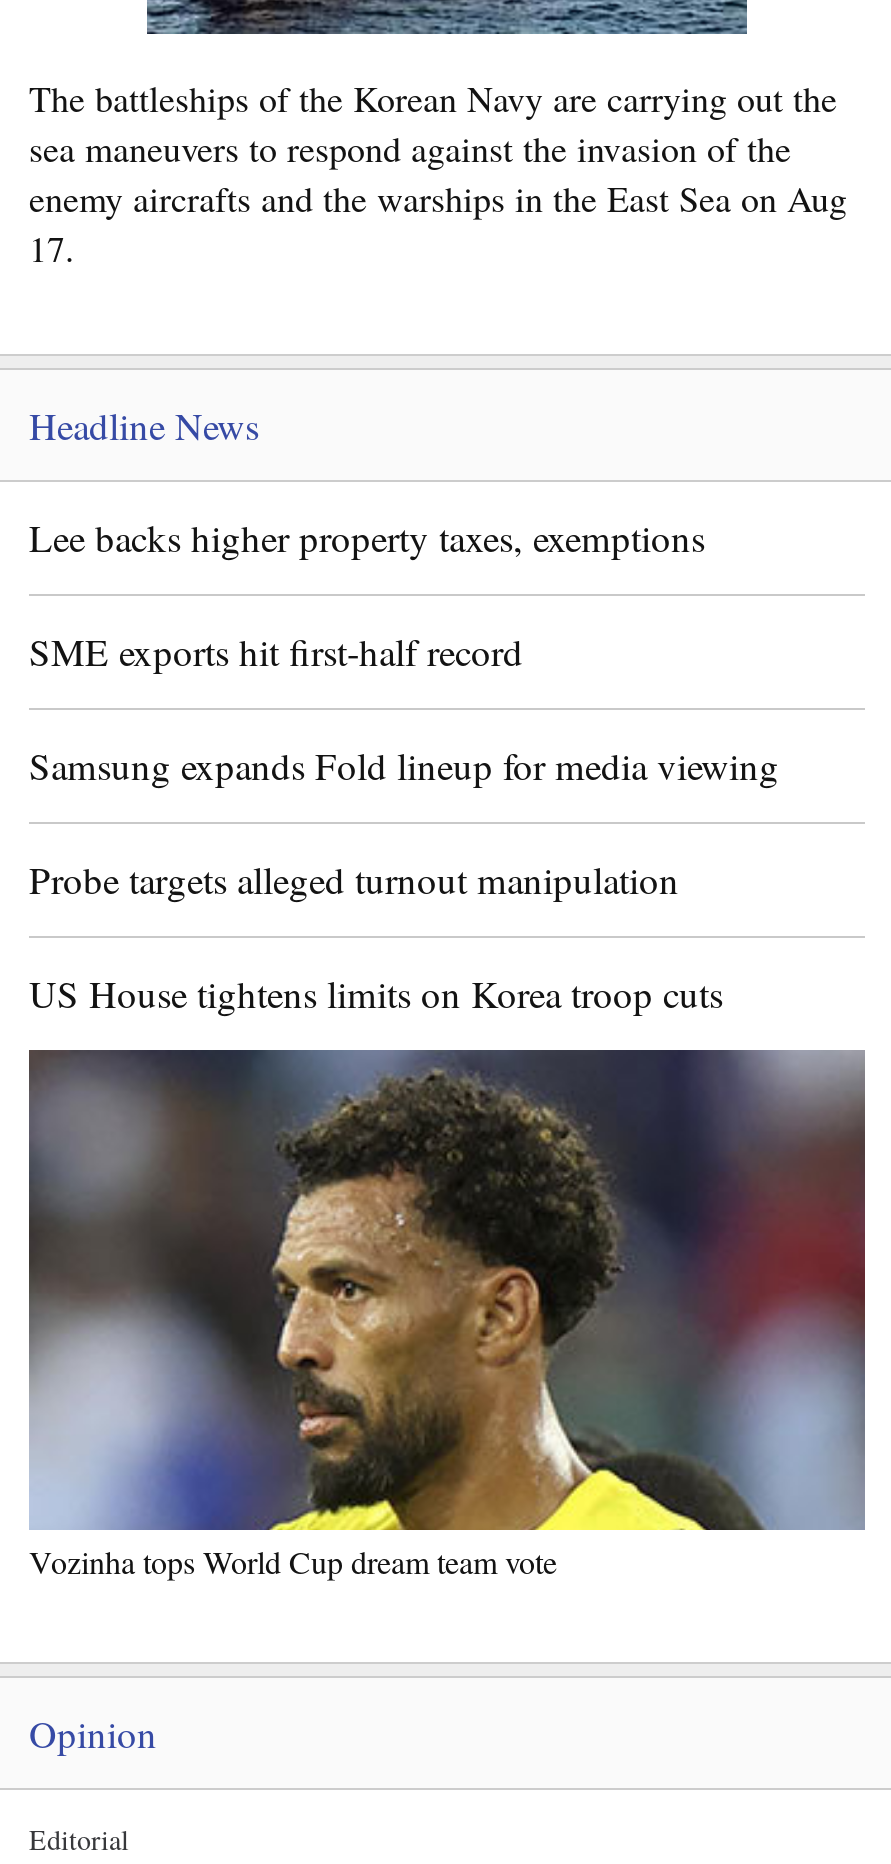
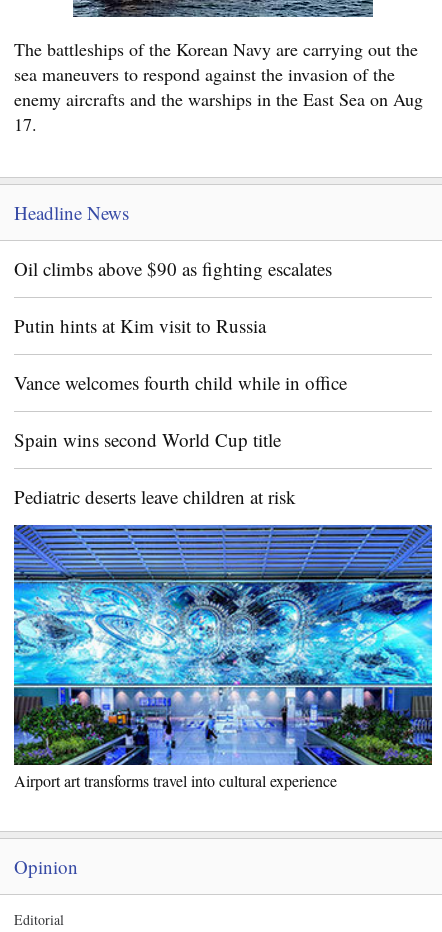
- Lee backs higher property taxes, exemptions
+ Oil climbs above $90 as fighting escalates

- SME exports hit first-half record
+ Putin hints at Kim visit to Russia

- Samsung expands Fold lineup for media viewing
+ Vance welcomes fourth child while in office

- Probe targets alleged turnout manipulation
+ Spain wins second World Cup title

- US House tightens limits on Korea troop cuts
+ Pediatric deserts leave children at risk

- [image]
- Vozinha tops World Cup dream team vote
+ [image]
+ Airport art transforms travel into cultural experience
